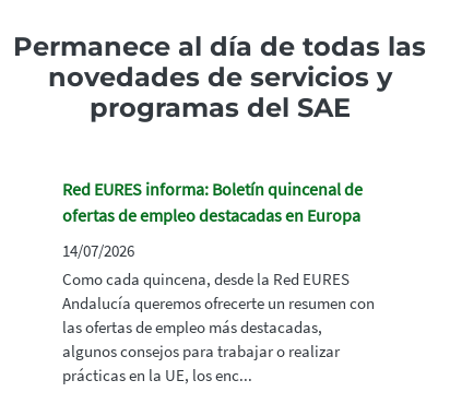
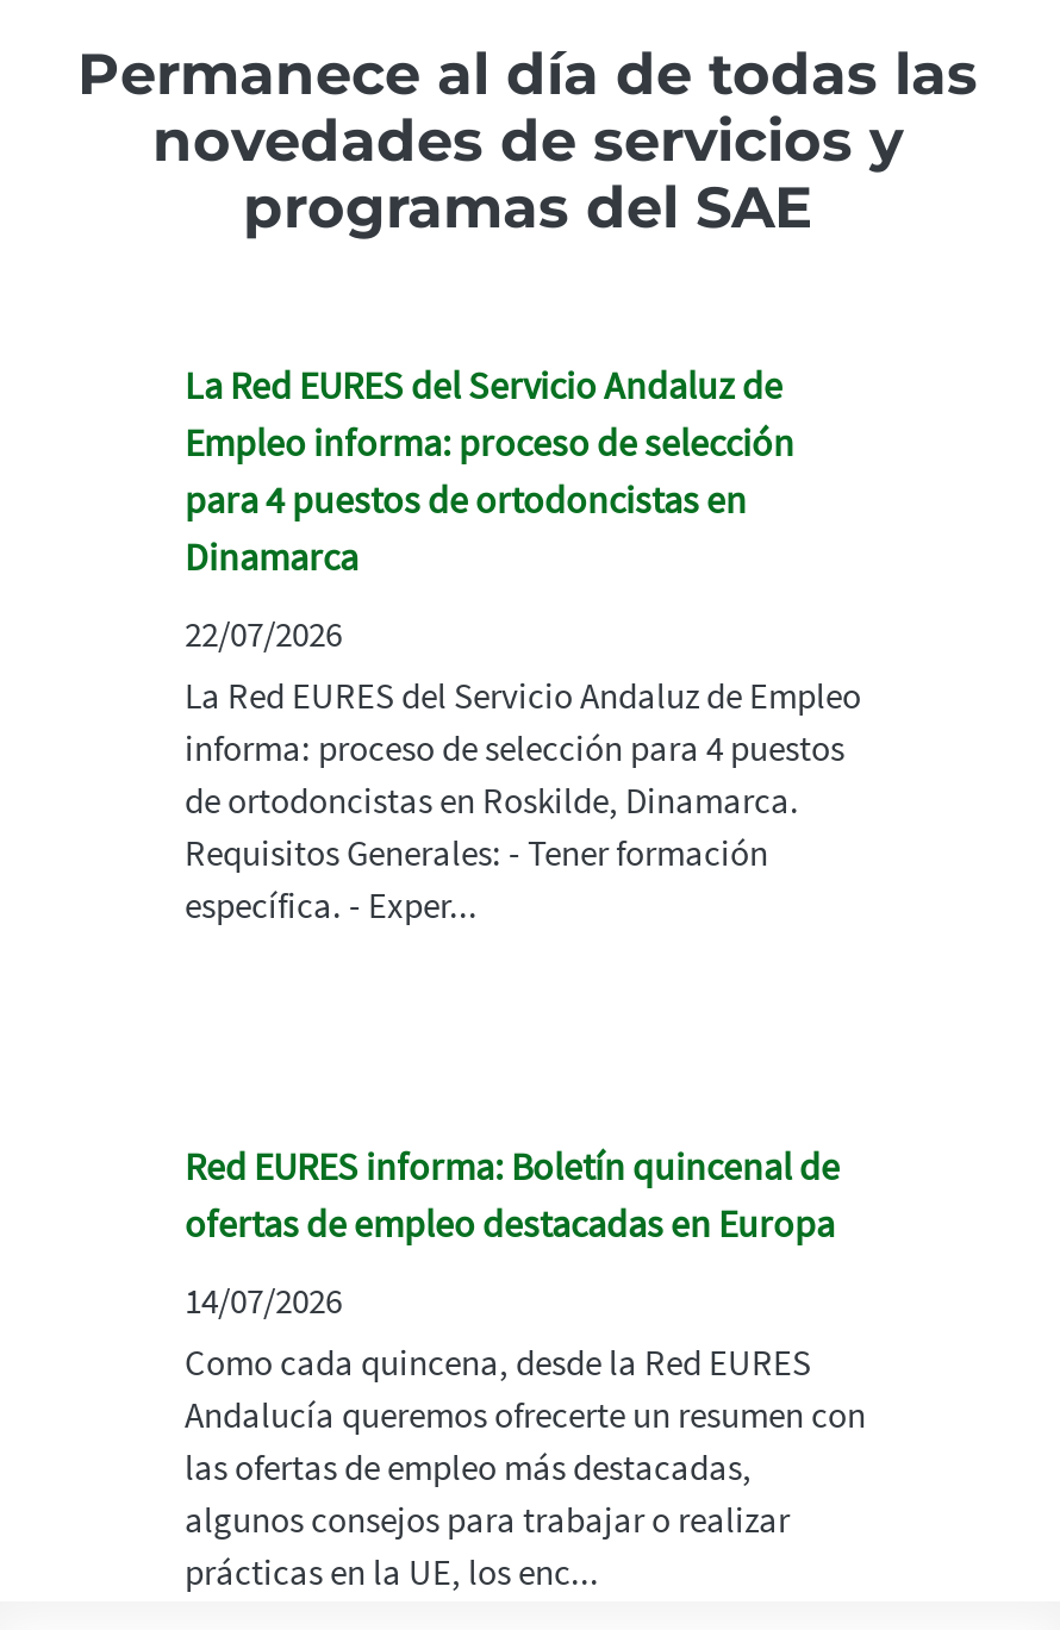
+ La Red EURES del Servicio Andaluz de
+ Empleo informa: proceso de selección
+ para 4 puestos de ortodoncistas en
+ Dinamarca
+ 22/07/2026
+ La Red EURES del Servicio Andaluz de Empleo
+ informa: proceso de selección para 4 puestos
+ de ortodoncistas en Roskilde, Dinamarca.
+ Requisitos Generales: - Tener formación
+ específica. - Exper...
